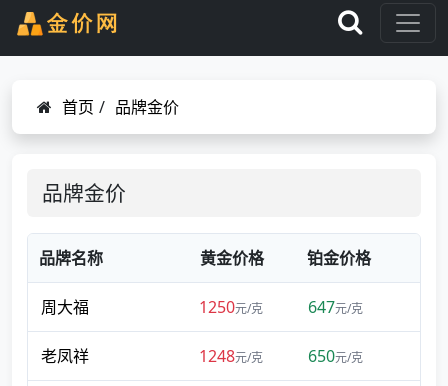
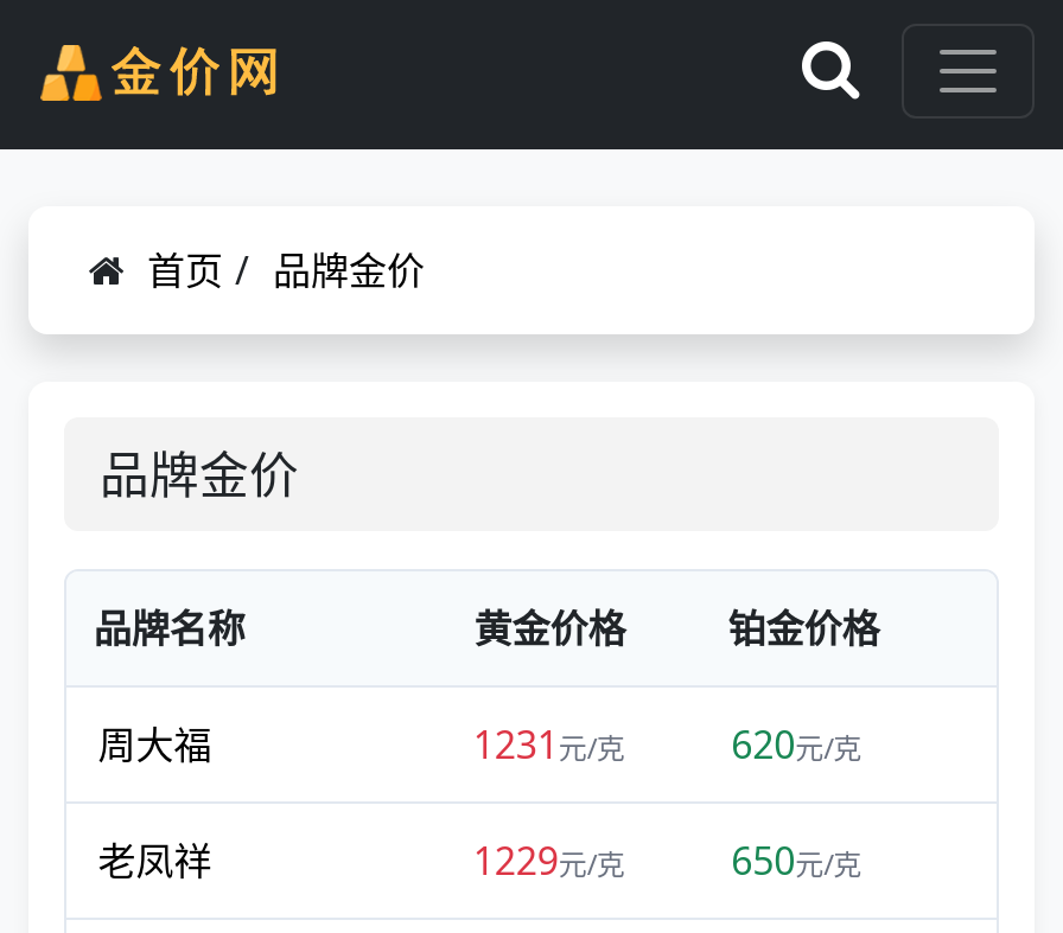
- 1250元/克
+ 1231元/克

- 647元/克
+ 620元/克

- 1248元/克
+ 1229元/克
